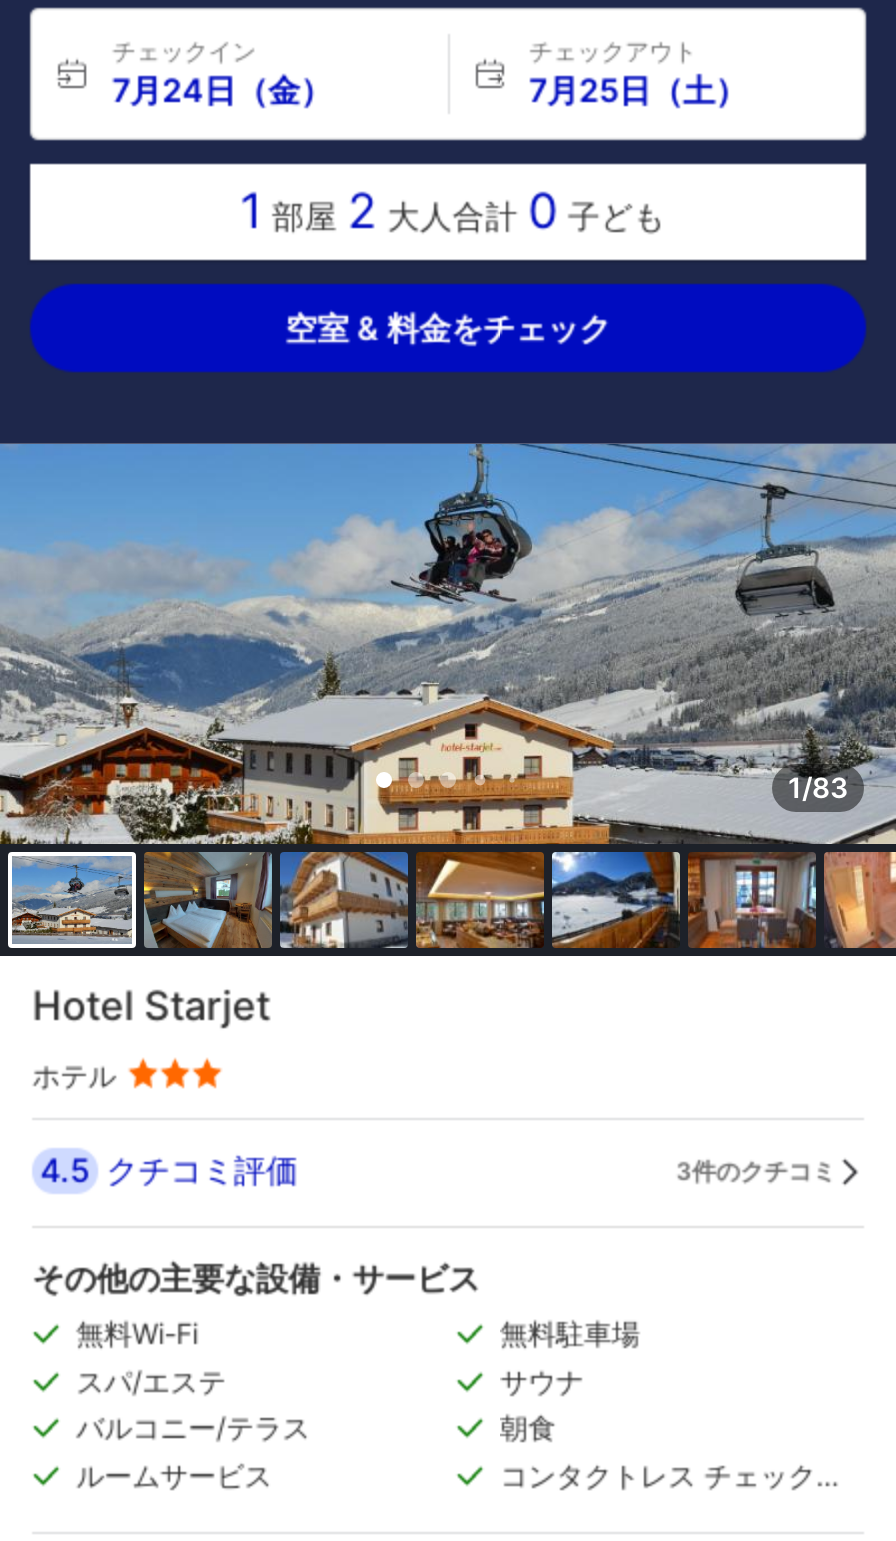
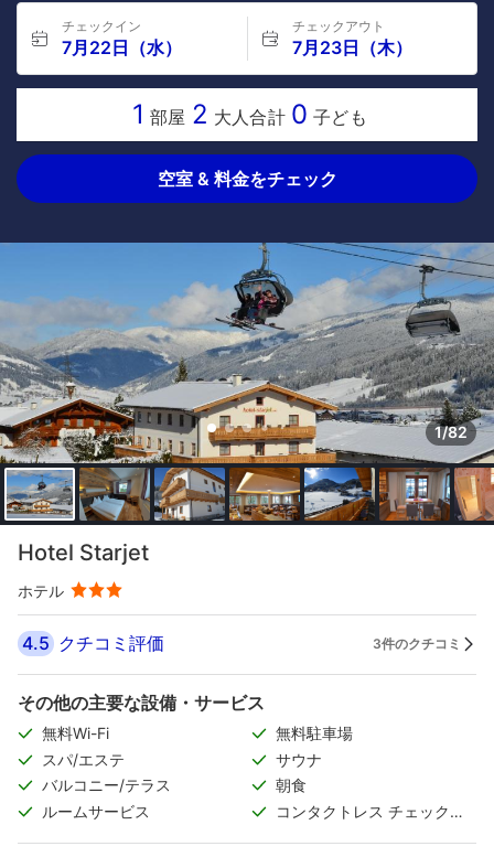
- 7月24日（金）
+ 7月22日（水）

- 7月25日（土）
+ 7月23日（木）

- 1/83
+ 1/82
